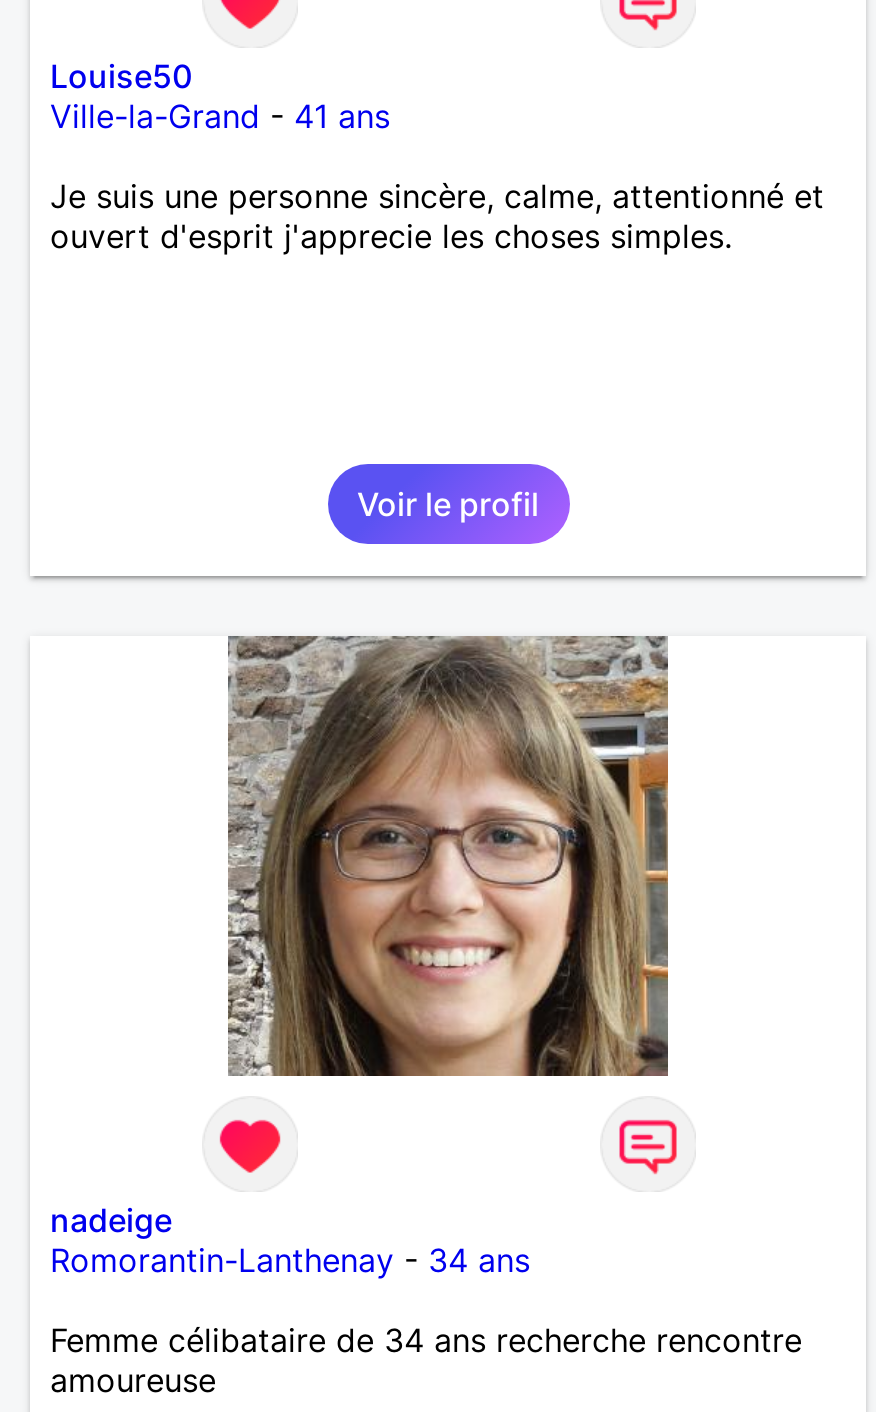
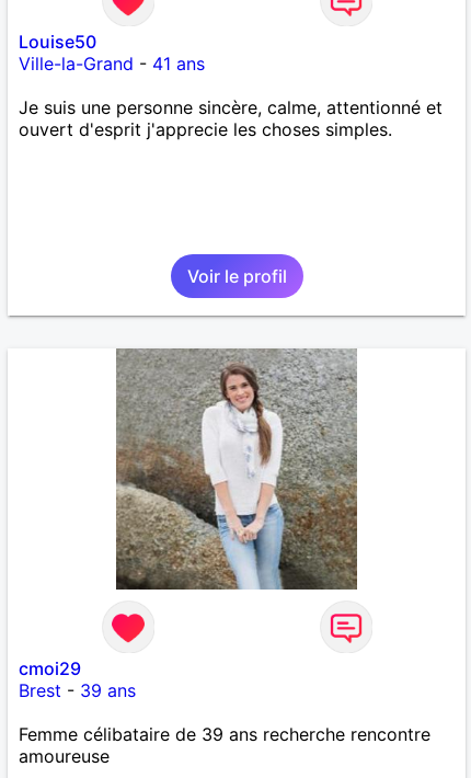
- [image]
+ [image]

- nadeige
- Romorantin-Lanthenay - 34 ans
+ cmoi29
+ Brest - 39 ans

- Femme célibataire de 34 ans recherche rencontre
+ Femme célibataire de 39 ans recherche rencontre
